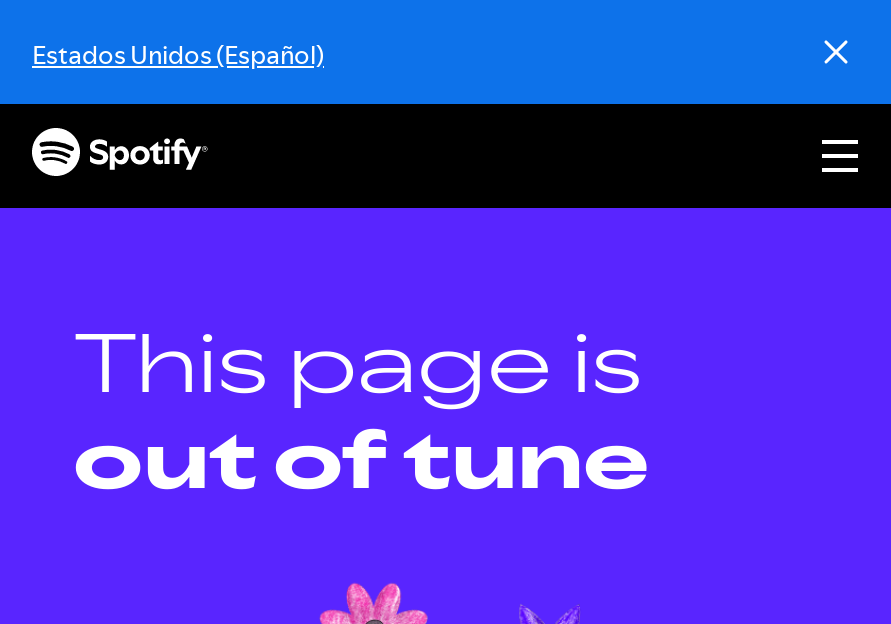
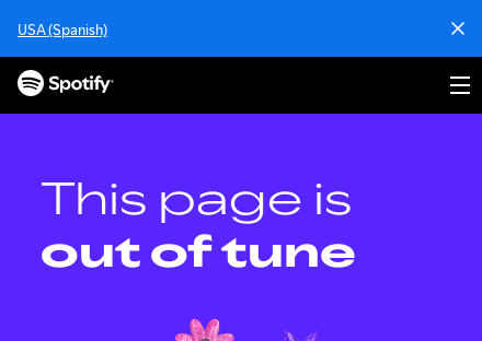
- Estados Unidos (Español)
+ USA (Spanish)
